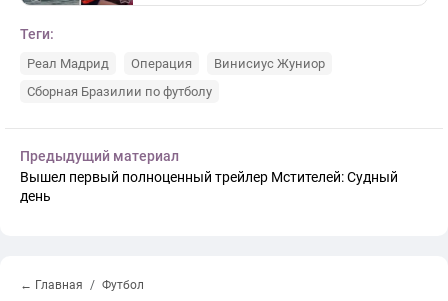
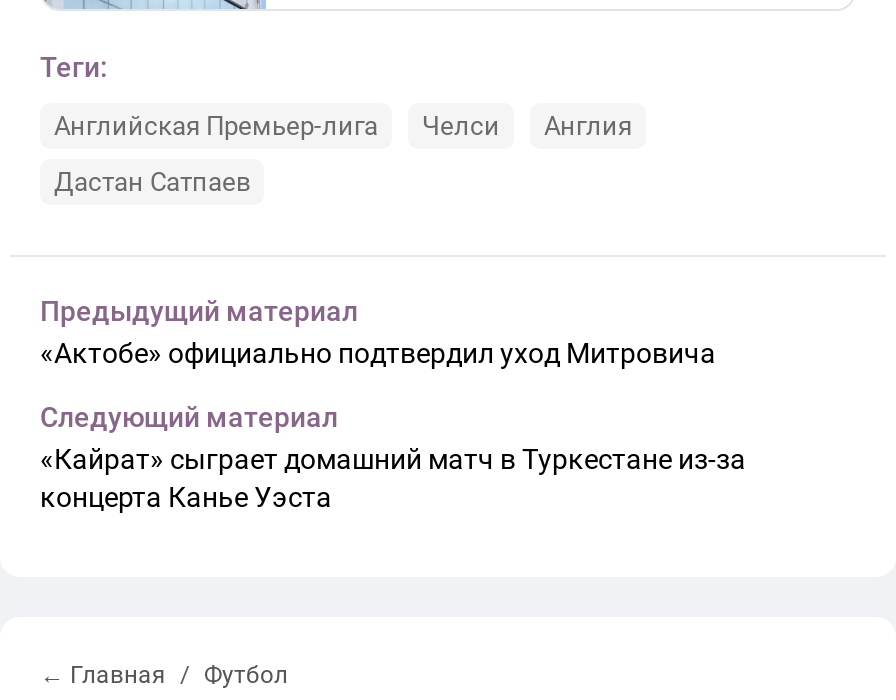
- Реал Мадрид
- Операция
- Винисиус Жуниор
+ Английская Премьер-лига
+ Челси
+ Англия

- Сборная Бразилии по футболу
+ Дастан Сатпаев

- Вышел первый полноценный трейлер Мстителей: Судный
- день
+ «Актобе» официально подтвердил уход Митровича
+ Следующий материал
+ «Кайрат» сыграет домашний матч в Туркестане из-за
+ концерта Канье Уэста
